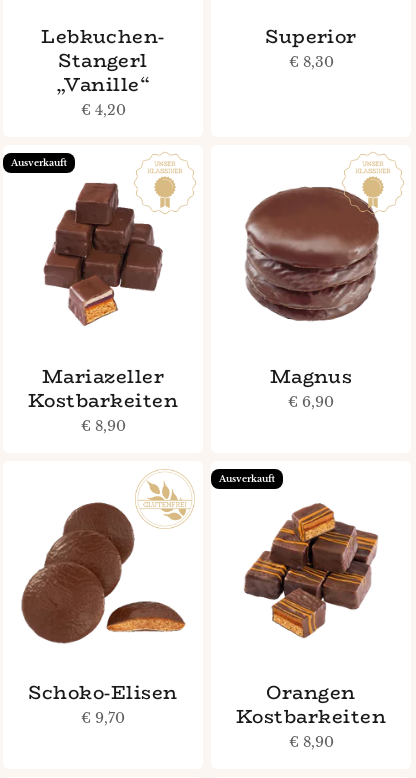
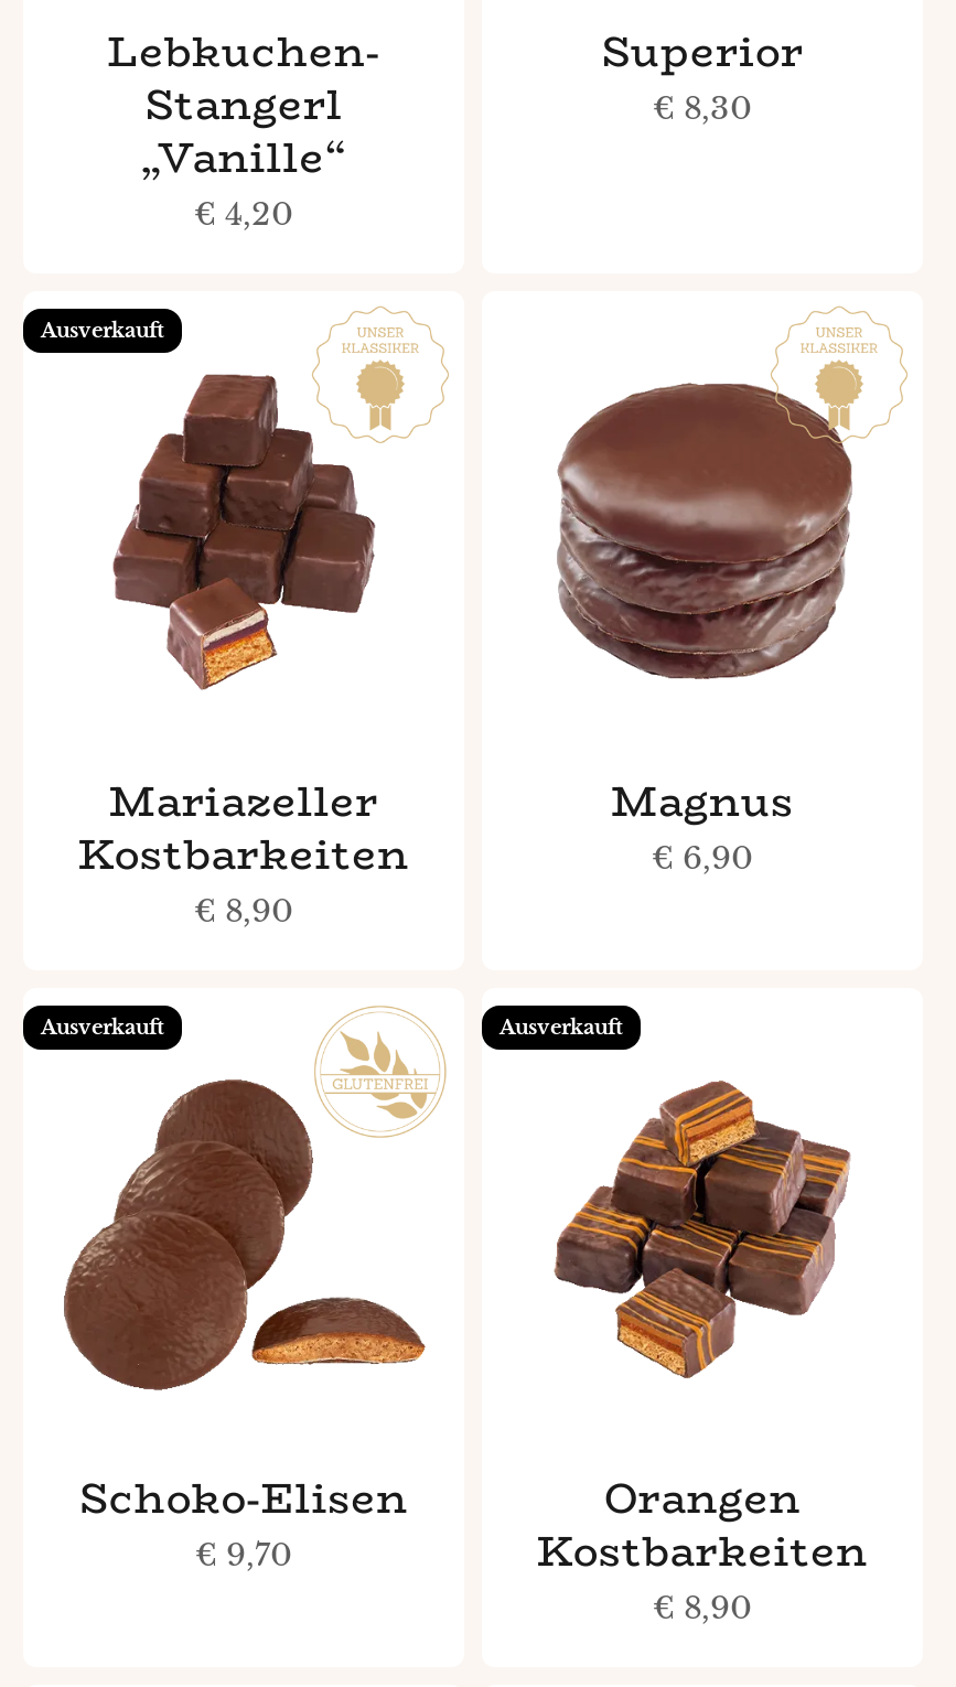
+ Ausverkauft
